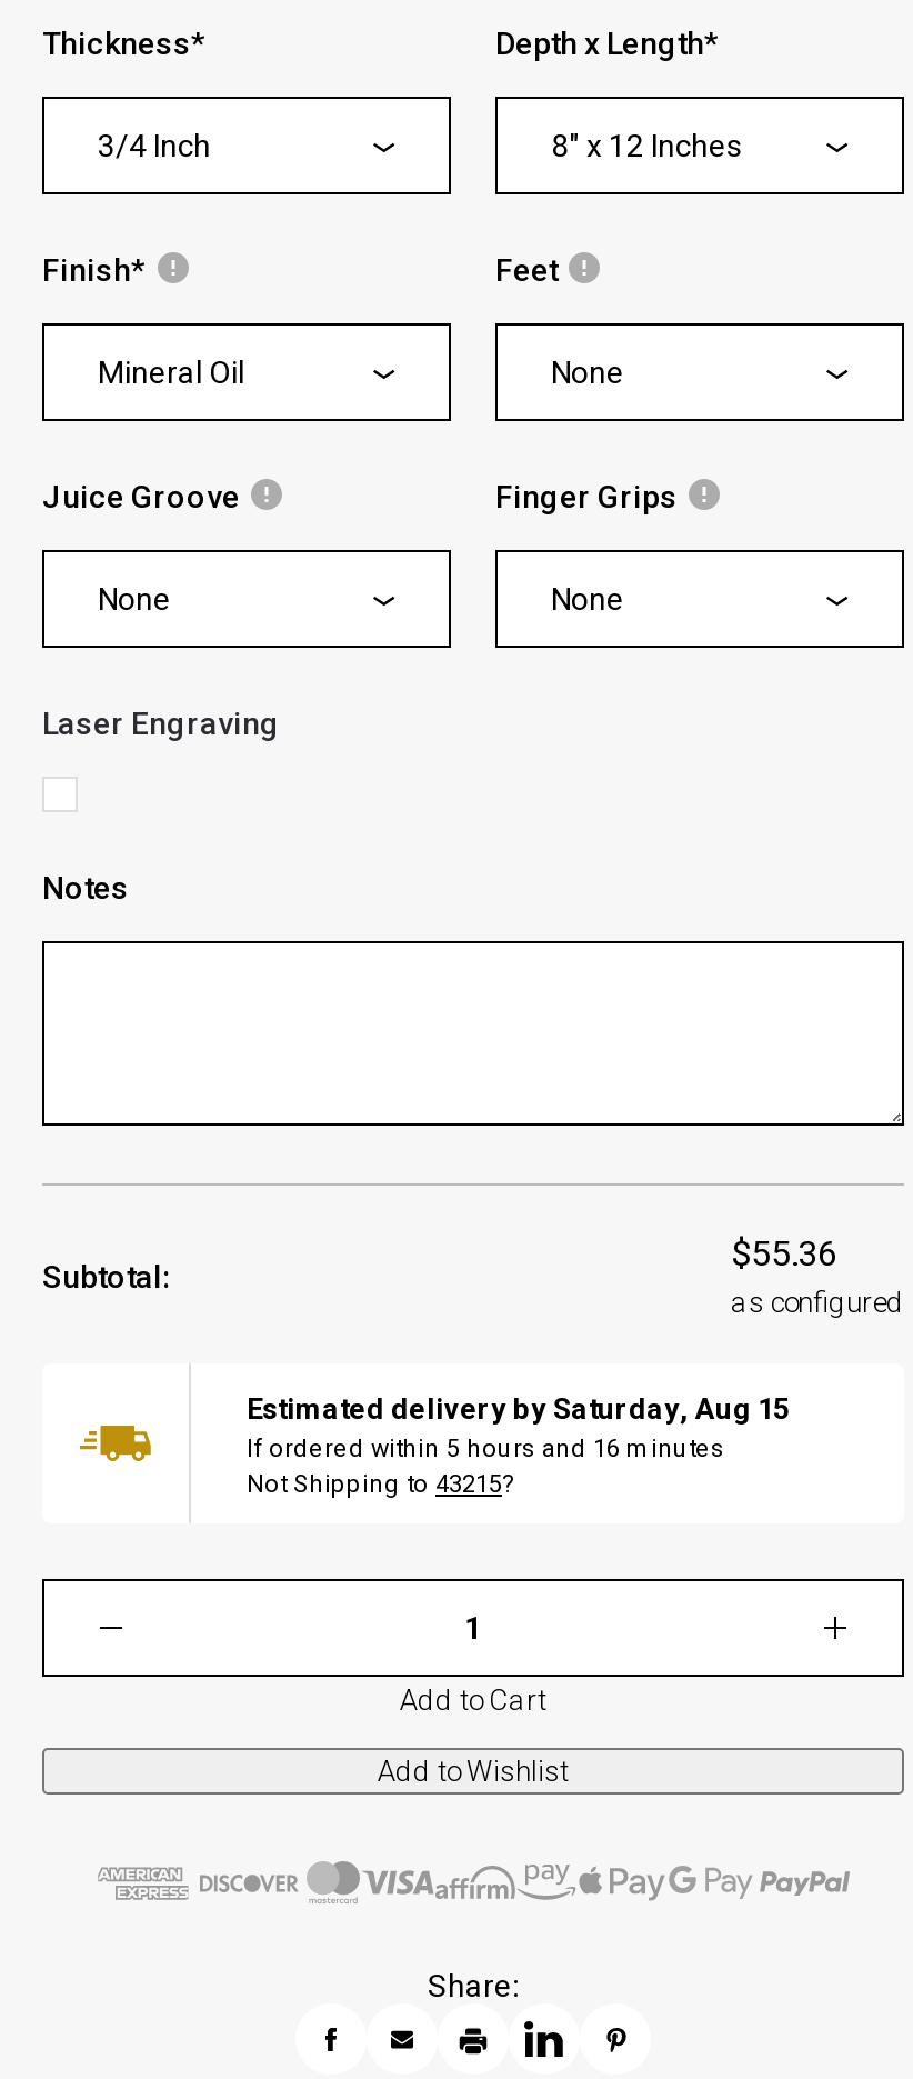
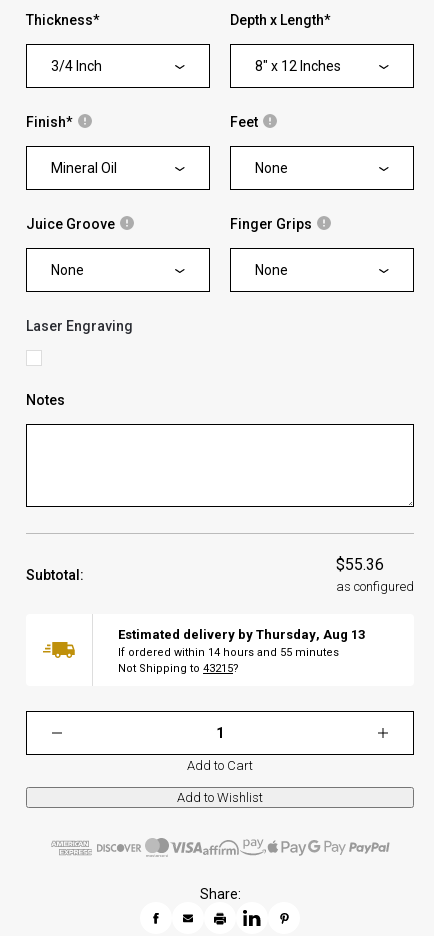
- Estimated delivery by Saturday, Aug 15
+ Estimated delivery by Thursday, Aug 13

- If ordered within 5 hours and 16 minutes
+ If ordered within 14 hours and 55 minutes
